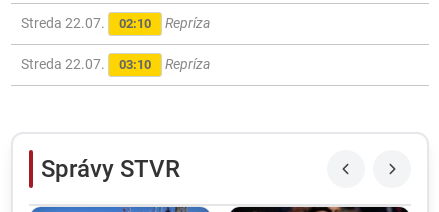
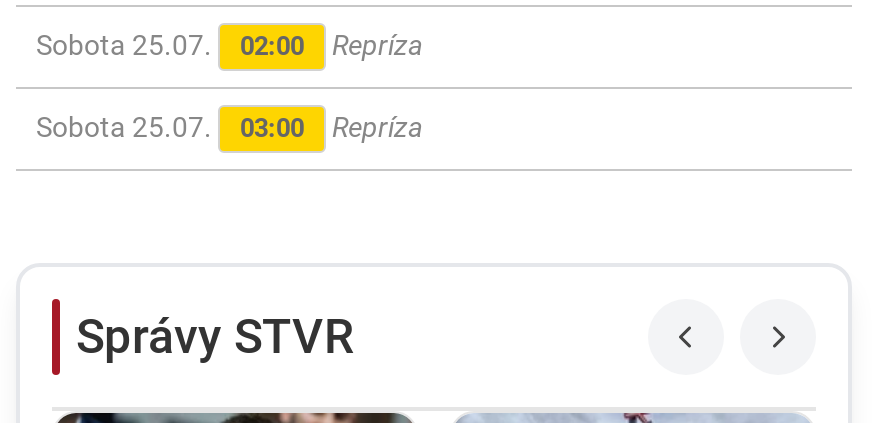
- Streda 22.07.
- 02:10
+ Sobota 25.07.
+ 02:00

- Streda 22.07.
- 03:10
+ Sobota 25.07.
+ 03:00
